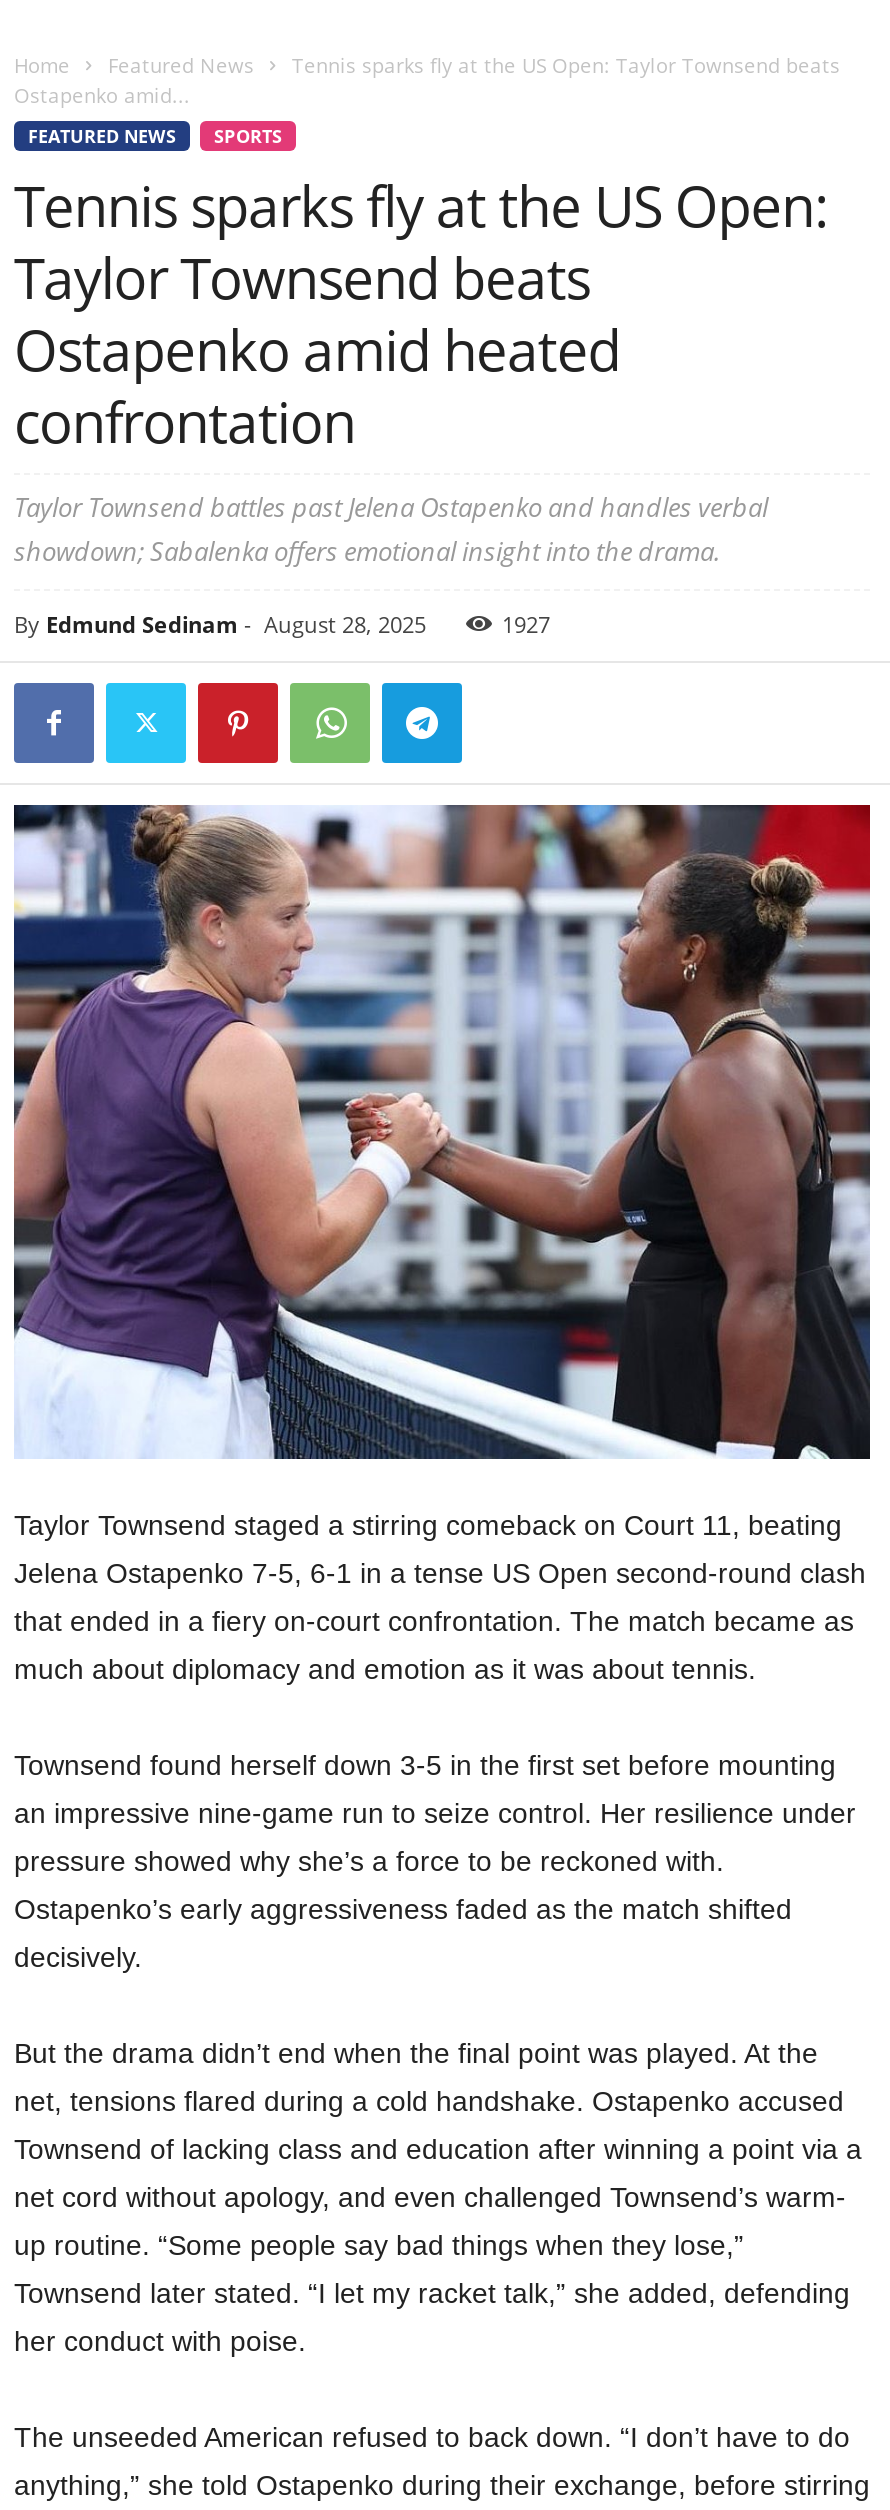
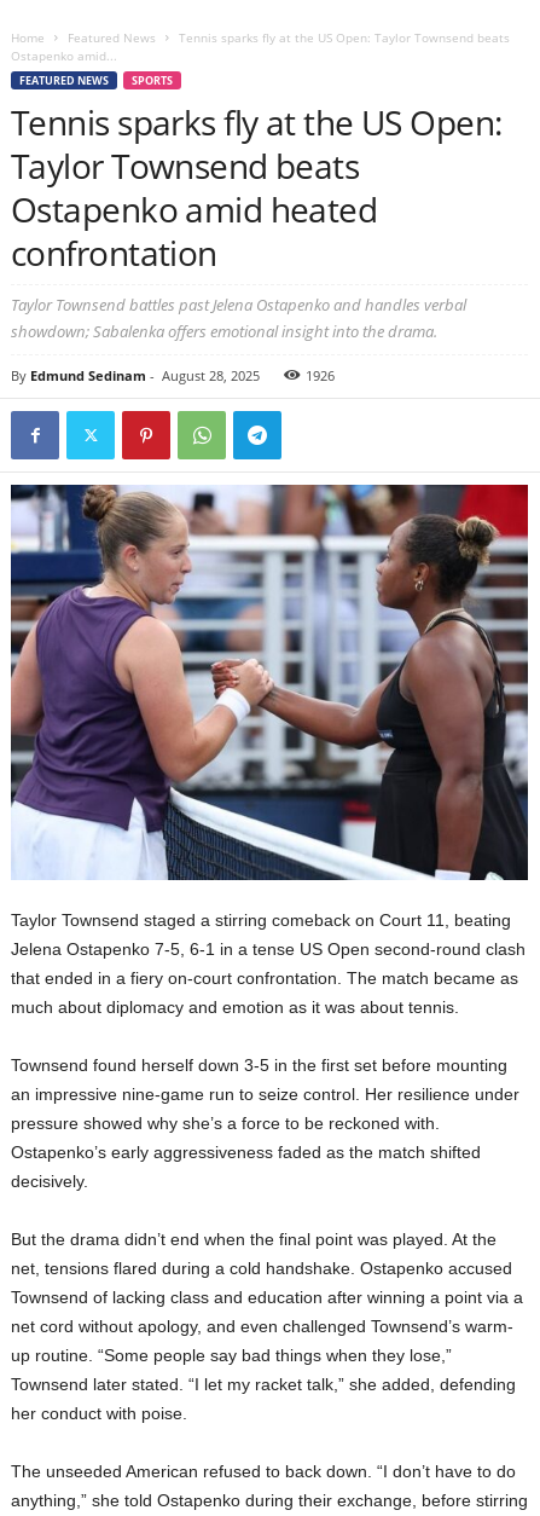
- 1927
+ 1926
